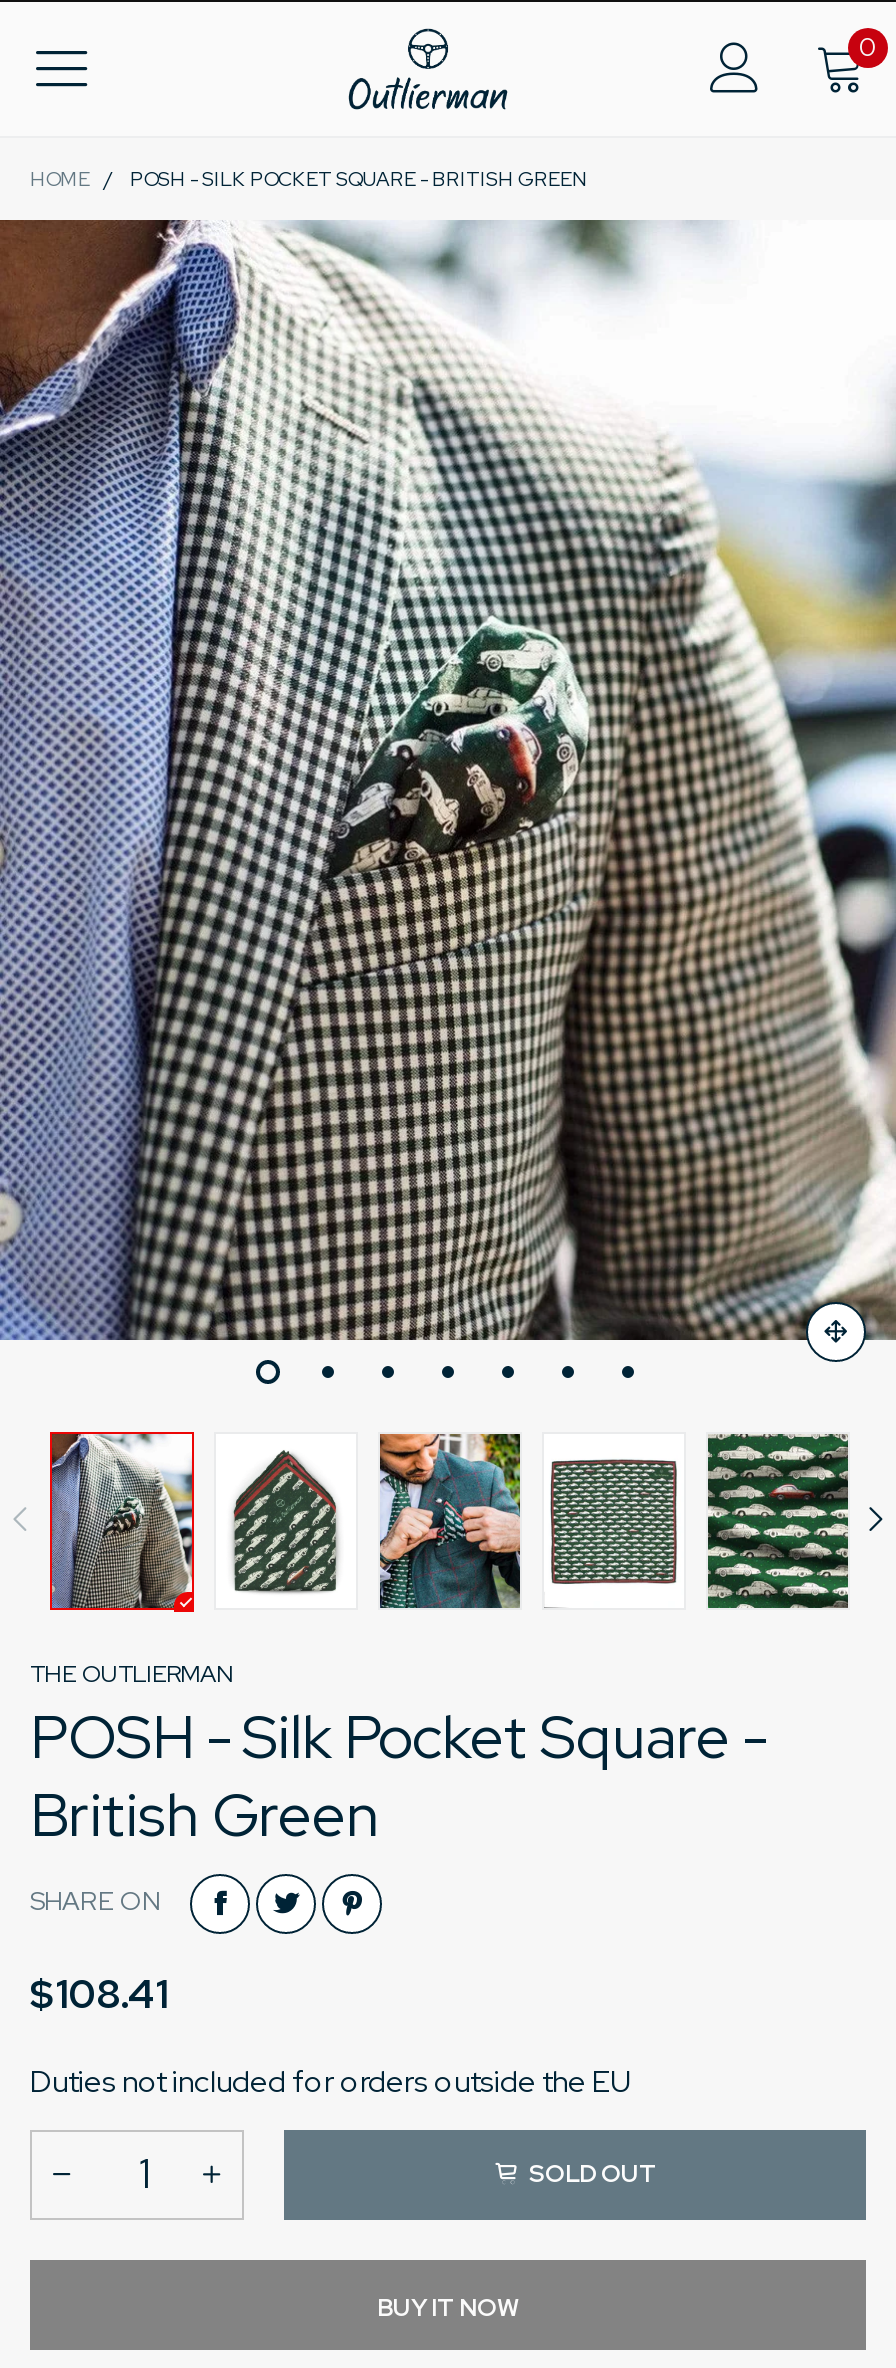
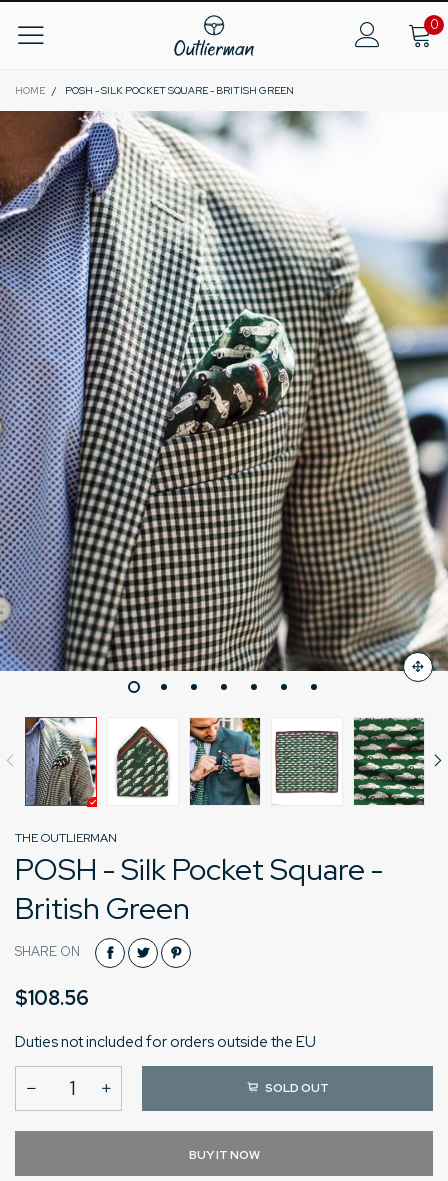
- $108.41
+ $108.56
